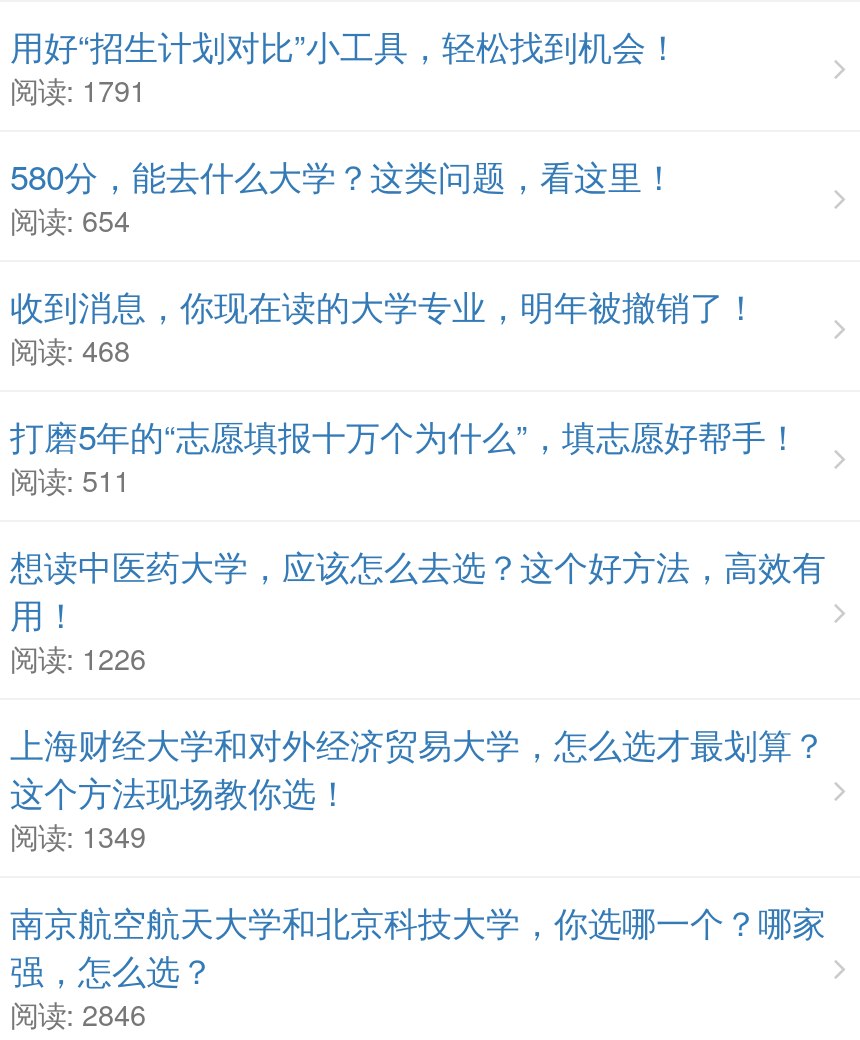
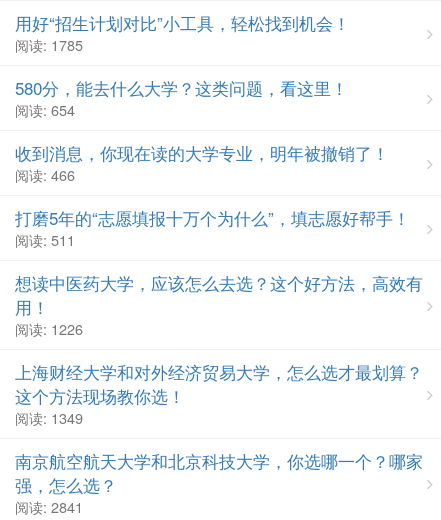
- 阅读: 1791
+ 阅读: 1785

- 阅读: 468
+ 阅读: 466

- 阅读: 2846
+ 阅读: 2841
